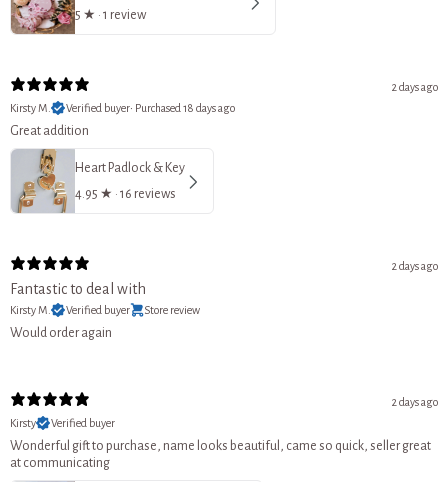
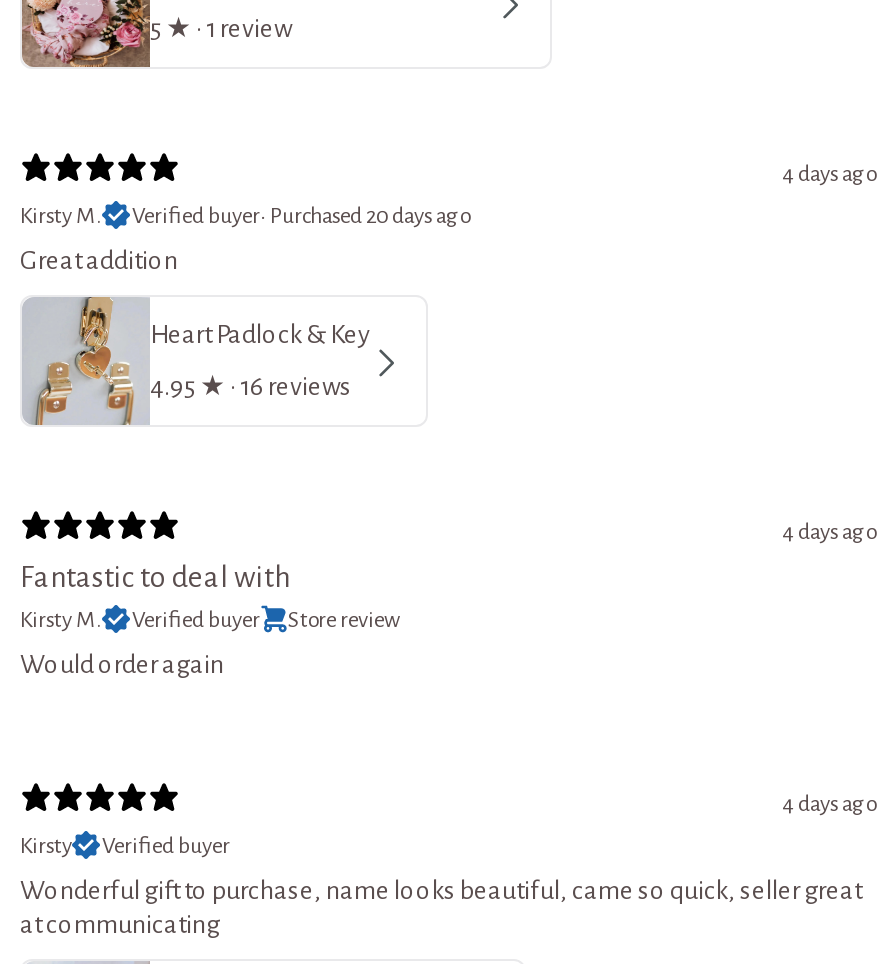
- 2 days ago
+ 4 days ago

- Verified buyer • Purchased 18 days ago
+ Verified buyer • Purchased 20 days ago

- 2 days ago
+ 4 days ago

- 2 days ago
+ 4 days ago
